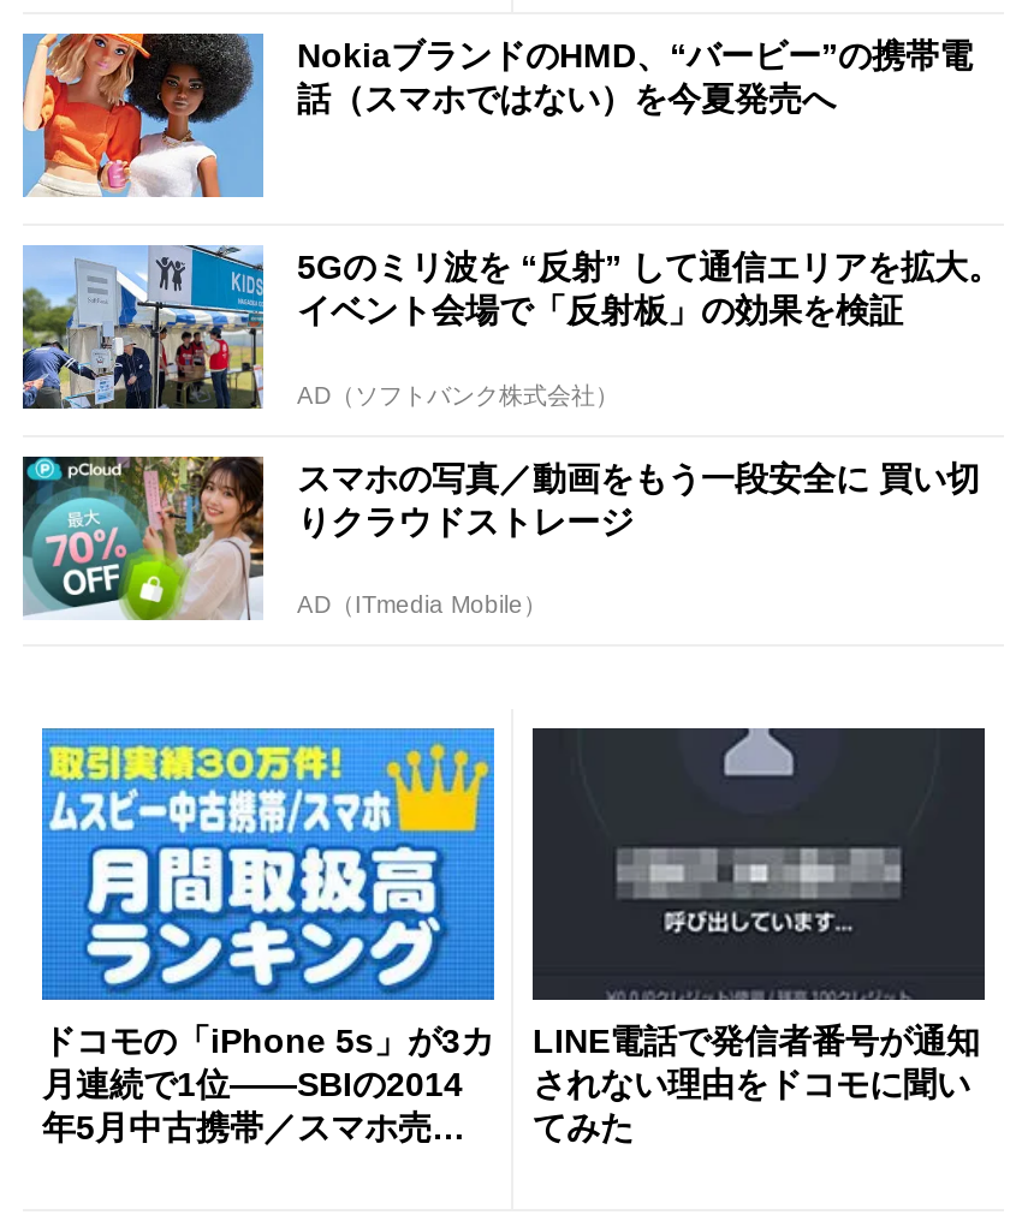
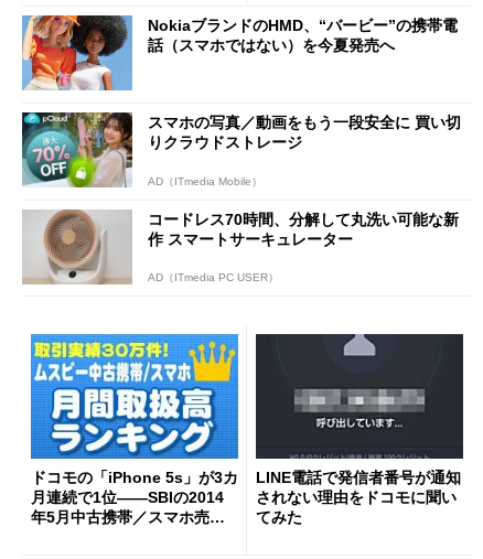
- [image]
- 5Gのミリ波を “反射” して通信エリアを拡大。
- イベント会場で「反射板」の効果を検証
- AD（ソフトバンク株式会社）

moved up: [image] | スマホの写真／動画をもう一段安全に 買い切 | りクラウドストレージ | AD（ITmedia Mobile）

+ [image]
+ コードレス70時間、分解して丸洗い可能な新
+ 作 スマートサーキュレーター
+ AD（ITmedia PC USER）
